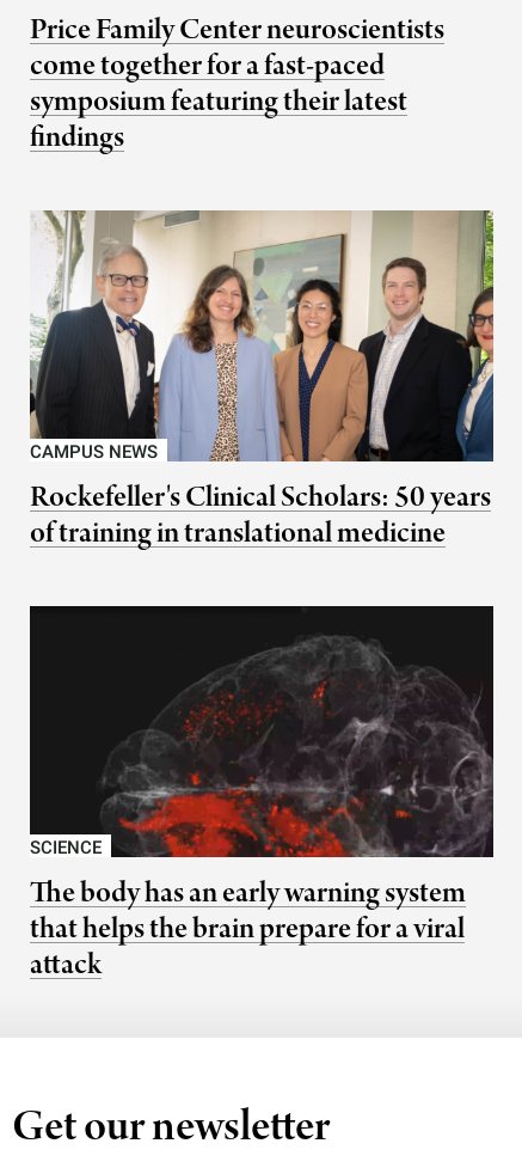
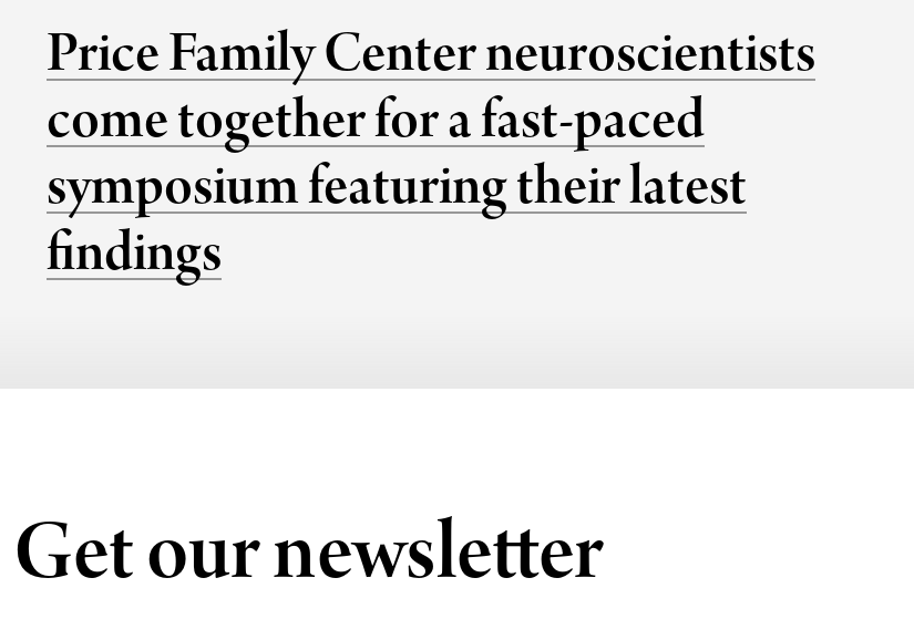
- [image]
- CAMPUS NEWS
- Rockefeller's Clinical Scholars: 50 years
- of training in translational medicine

- [image]
- SCIENCE
- The body has an early warning system
- that helps the brain prepare for a viral
- attack
